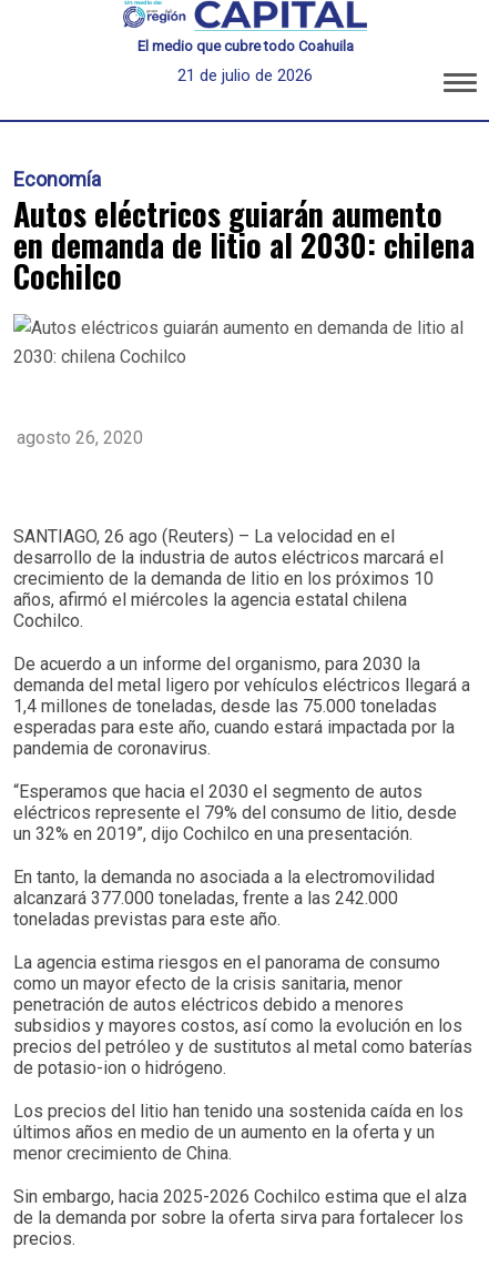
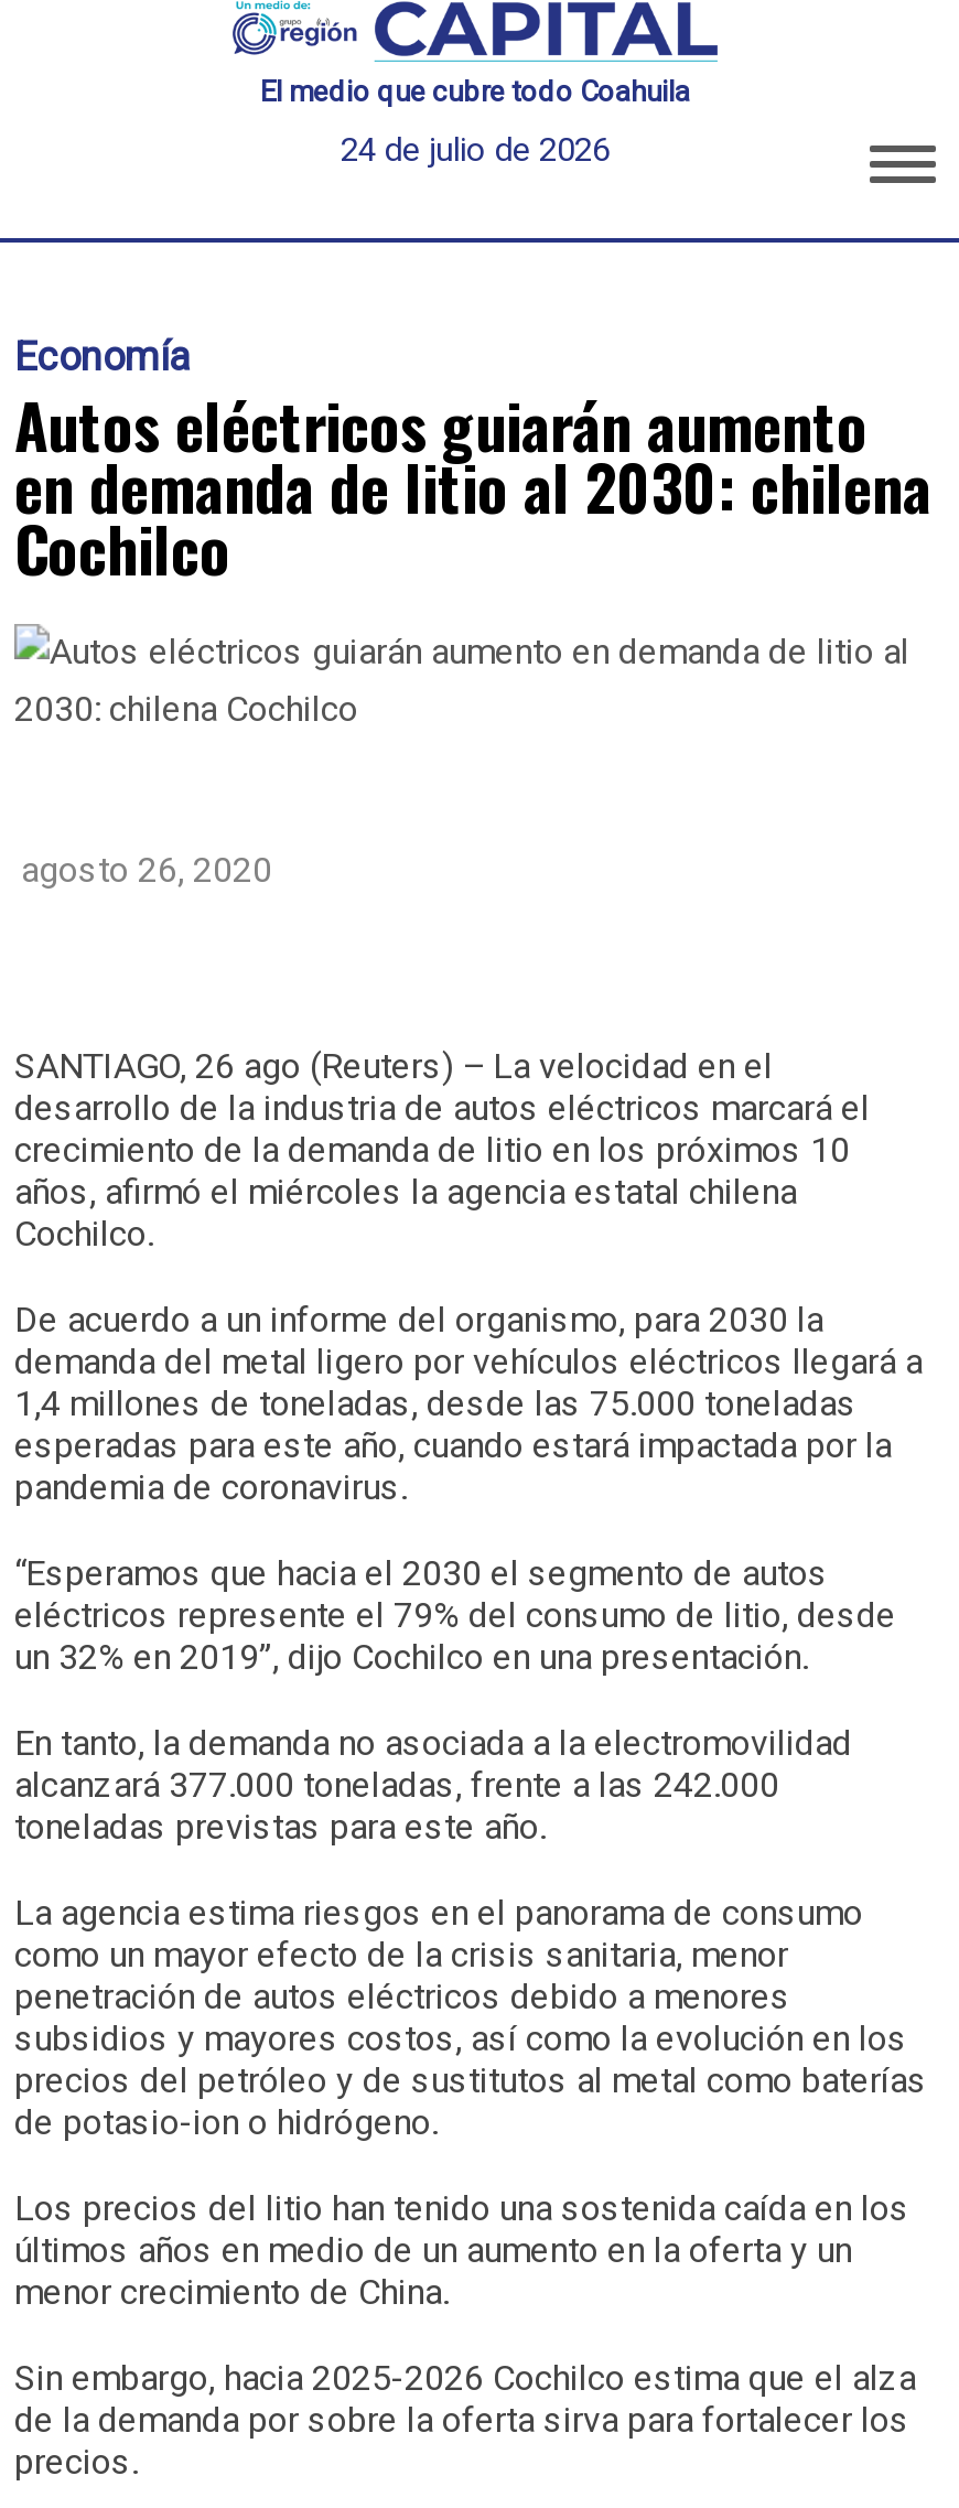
- 21 de julio de 2026
+ 24 de julio de 2026
